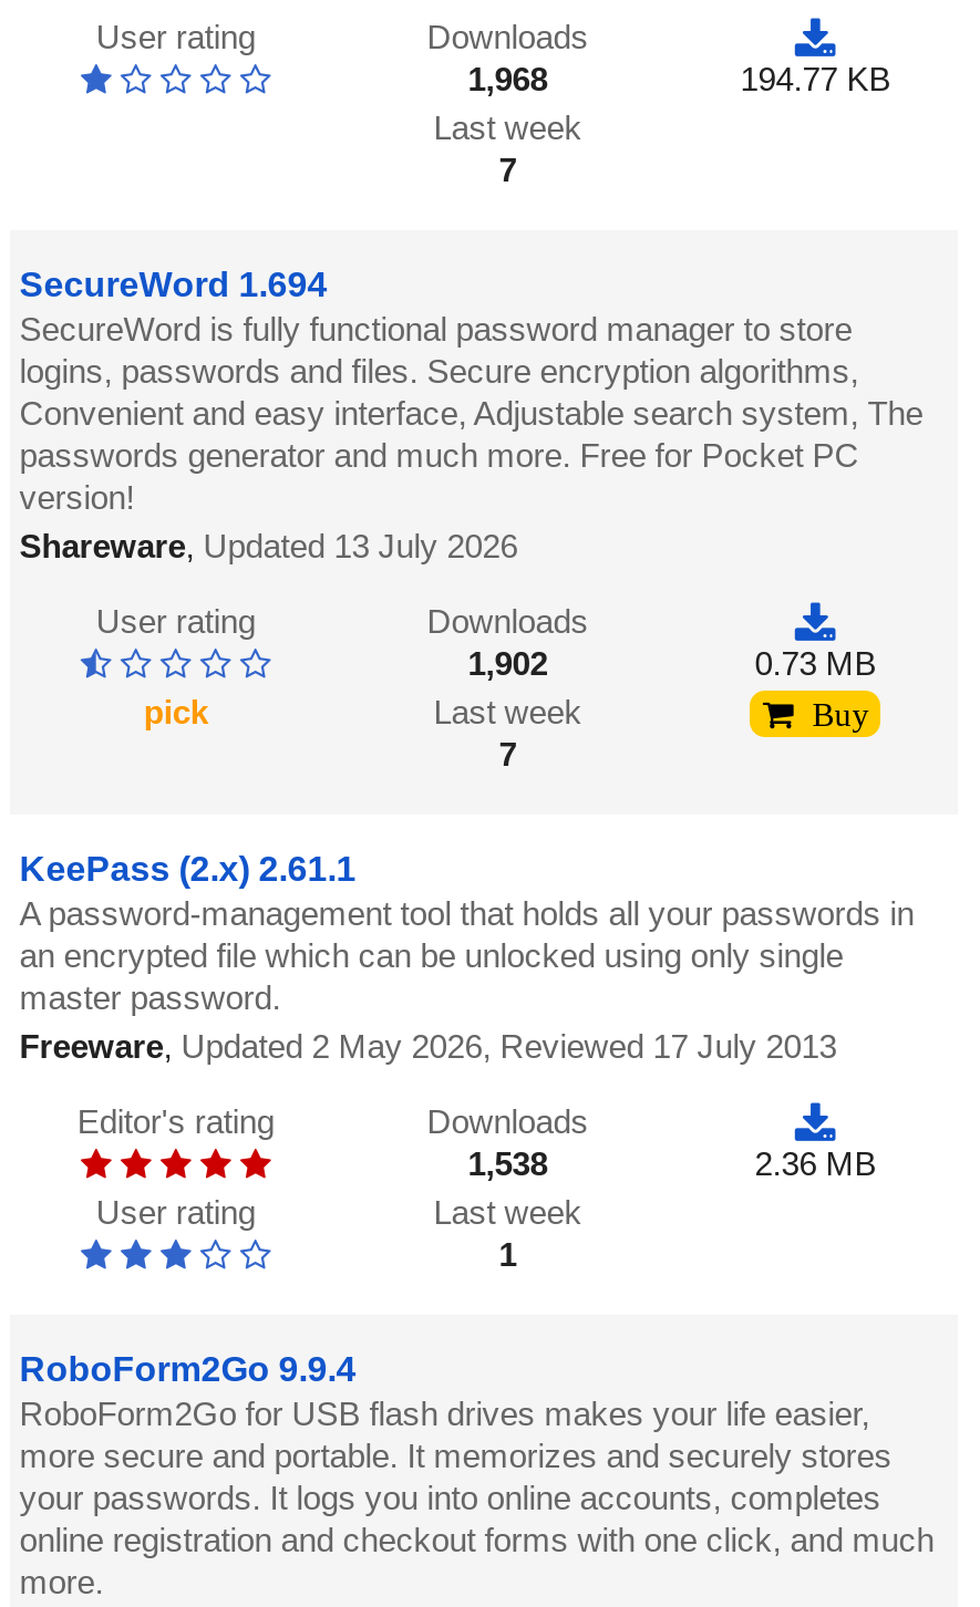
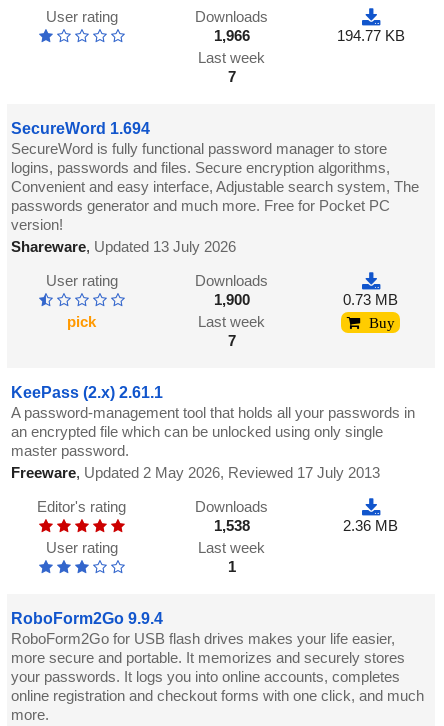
- 1,968
+ 1,966

- 1,902
+ 1,900
